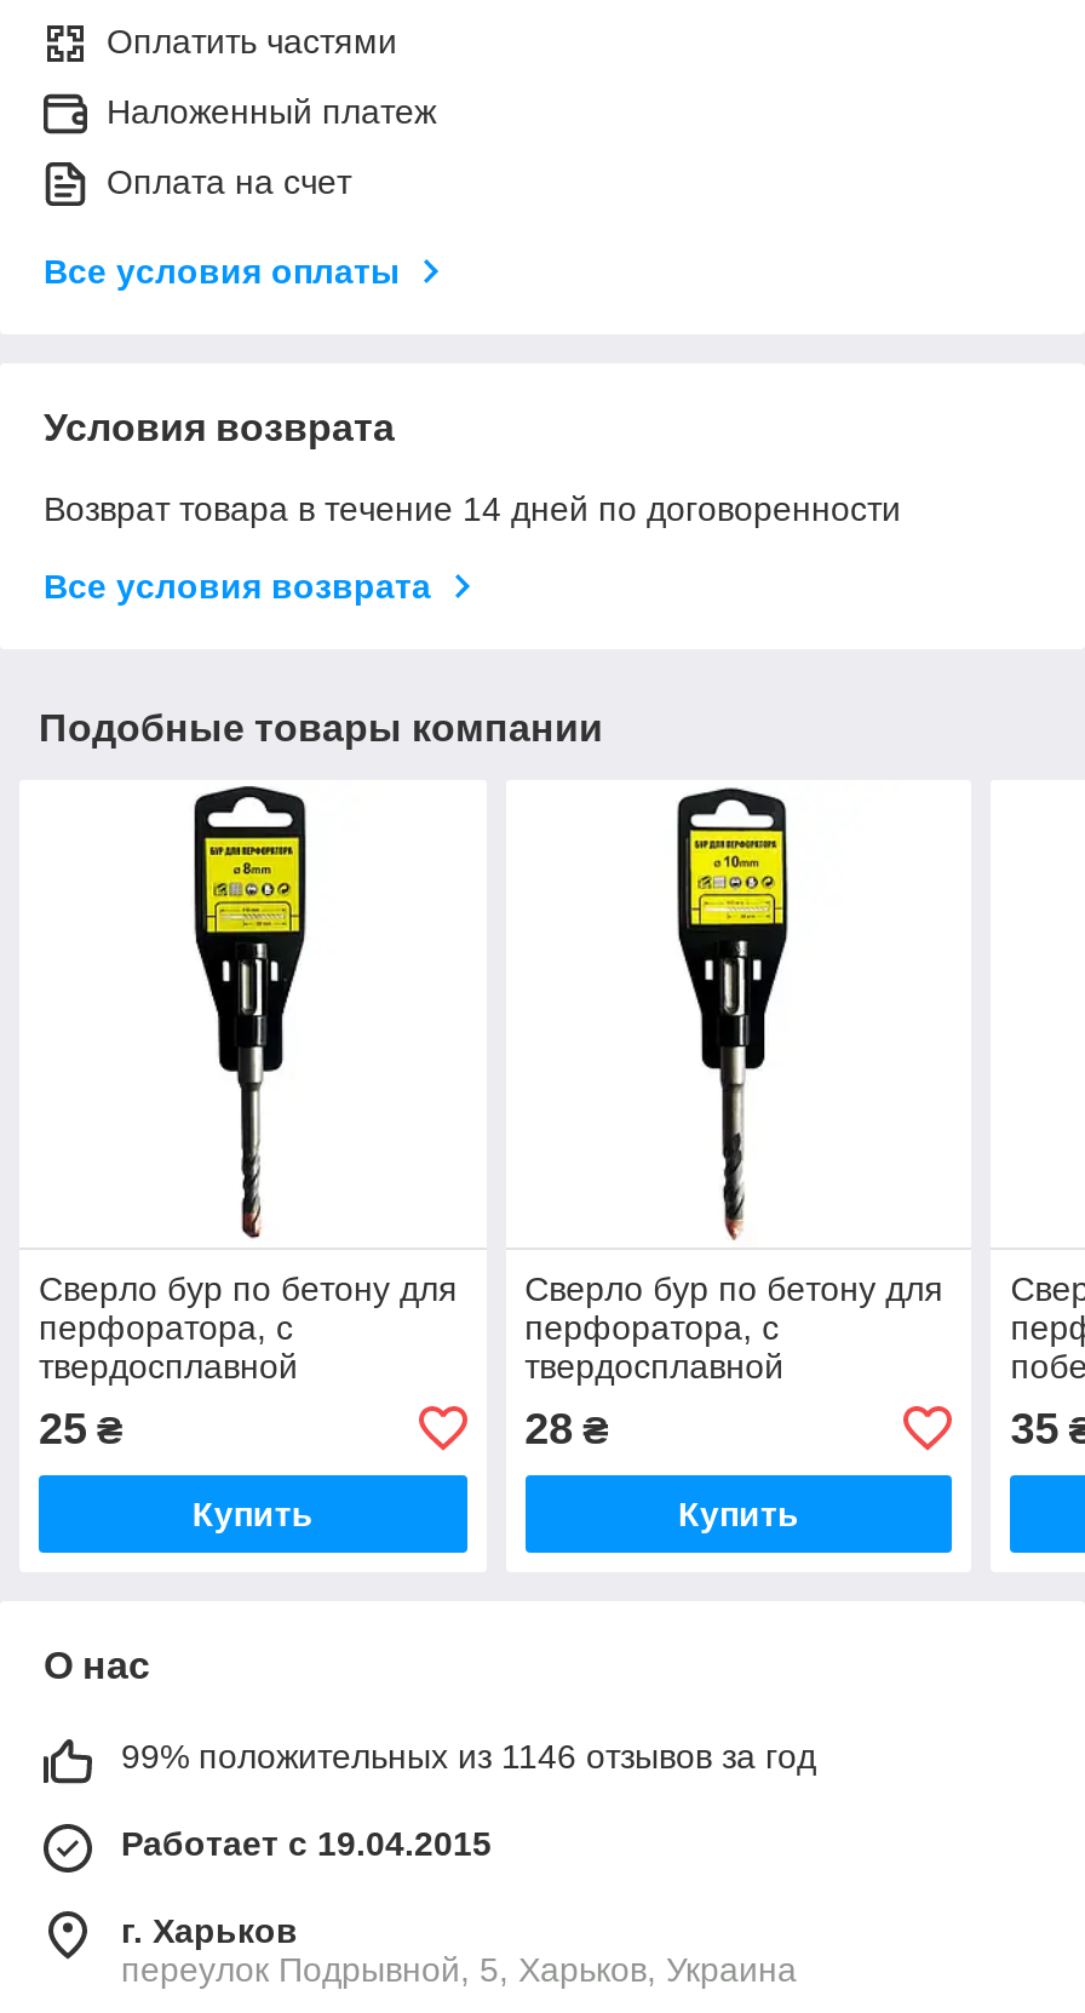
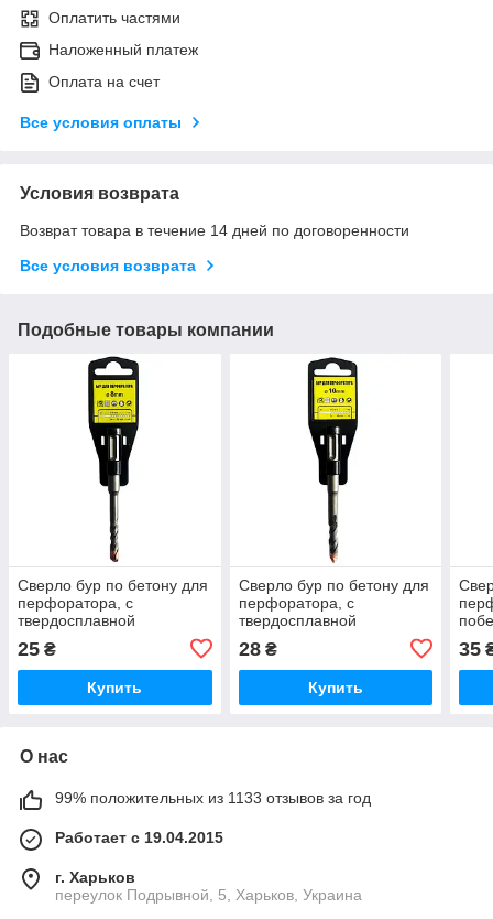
- 99% положительных из 1146 отзывов за год
+ 99% положительных из 1133 отзывов за год
